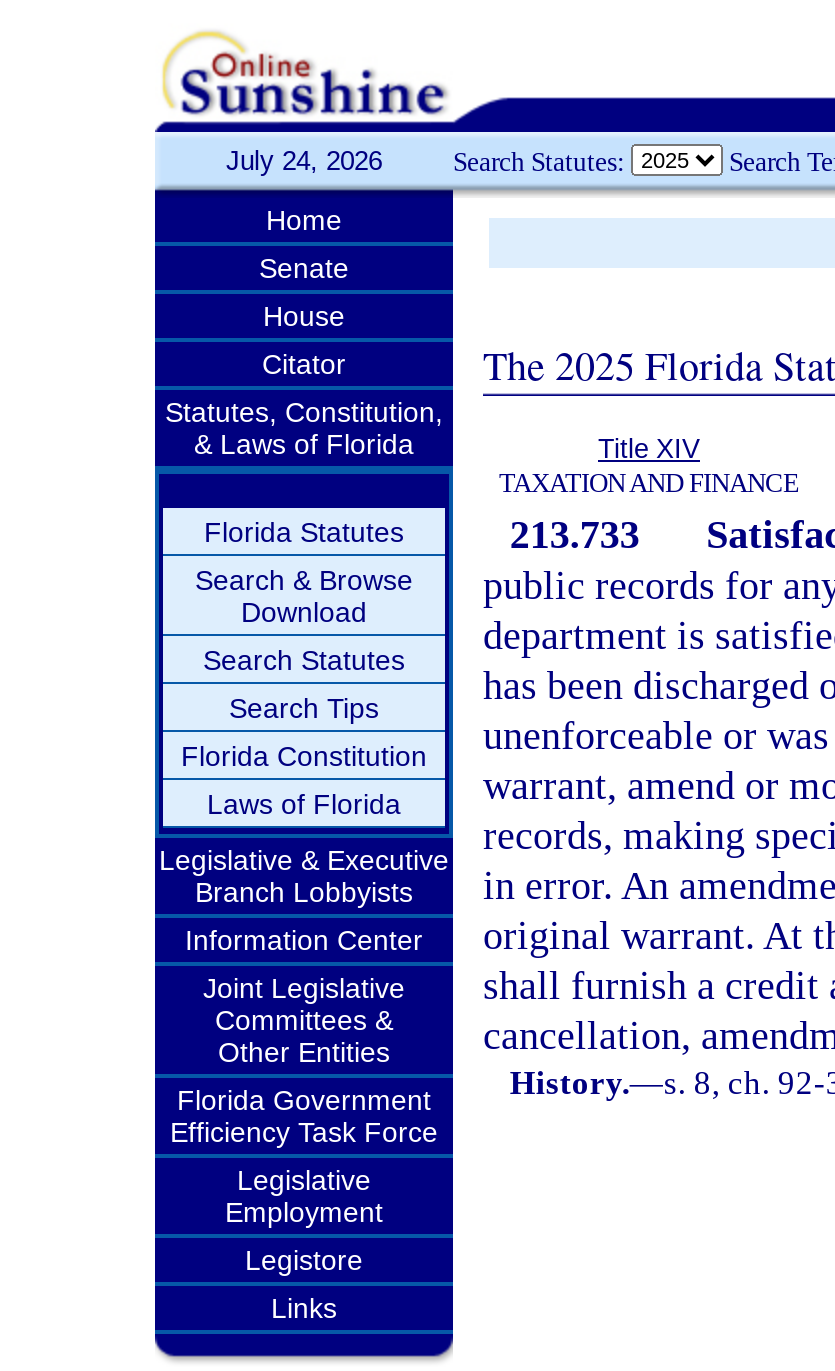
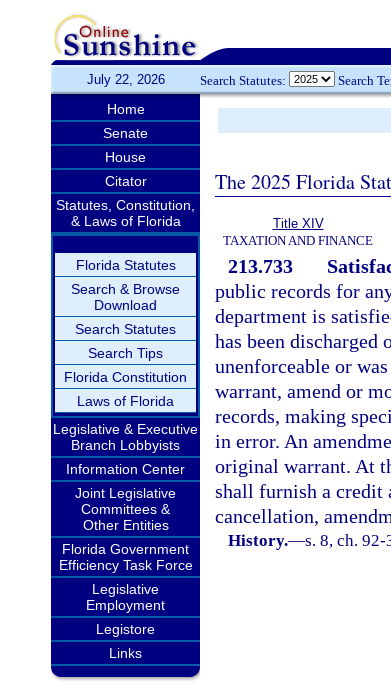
- July 24, 2026
+ July 22, 2026
